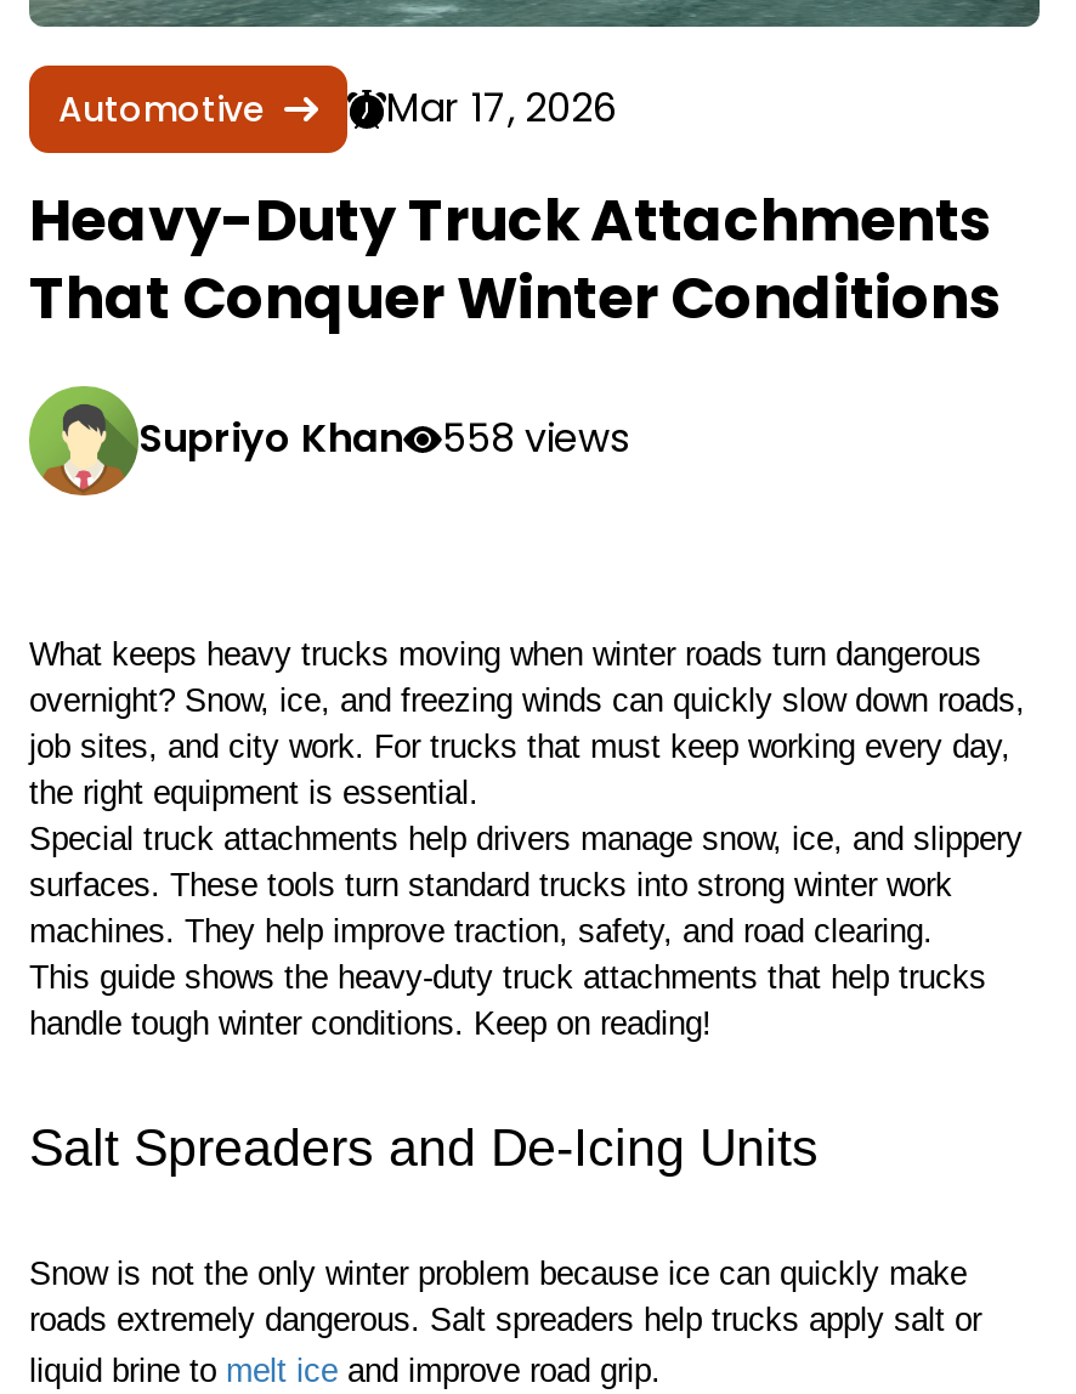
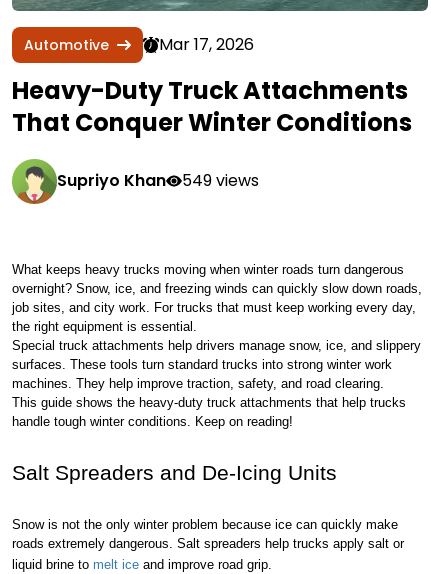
- Supriyo Khan 558 views
+ Supriyo Khan 549 views
